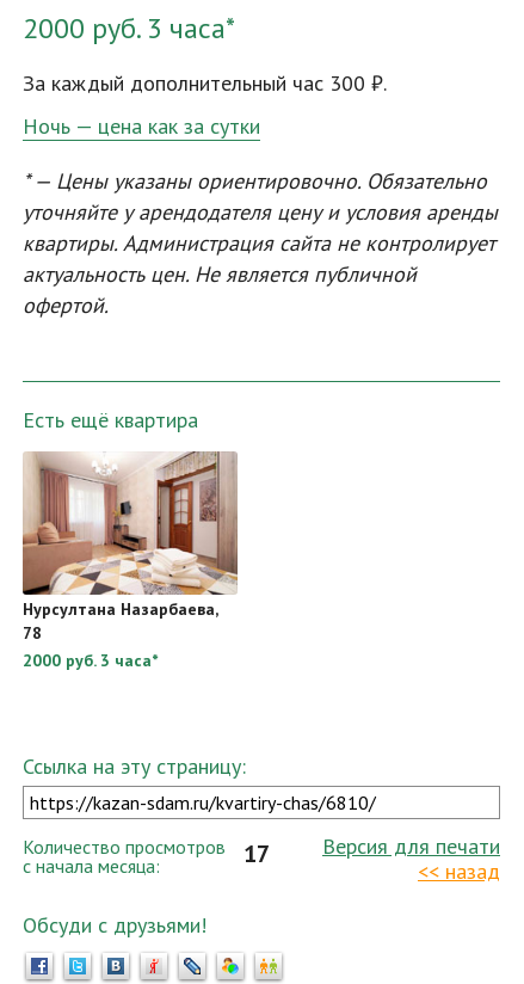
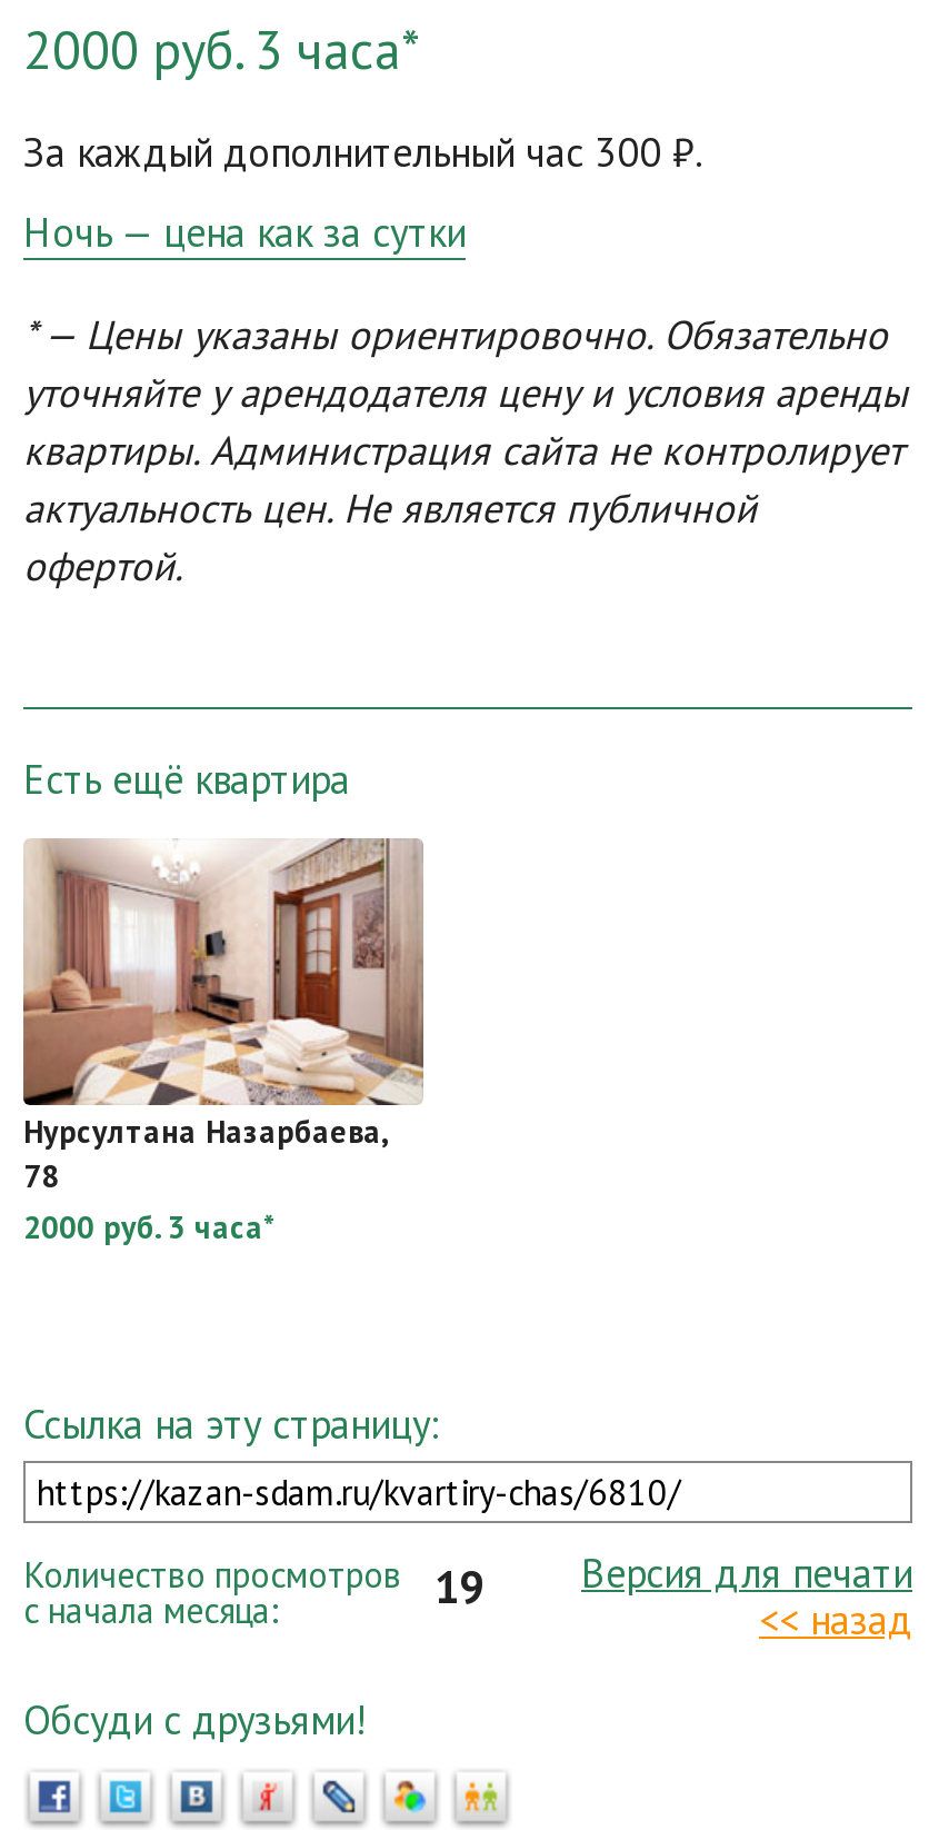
- Количество просмотров 17 Версия для печати
+ Количество просмотров 19 Версия для печати
